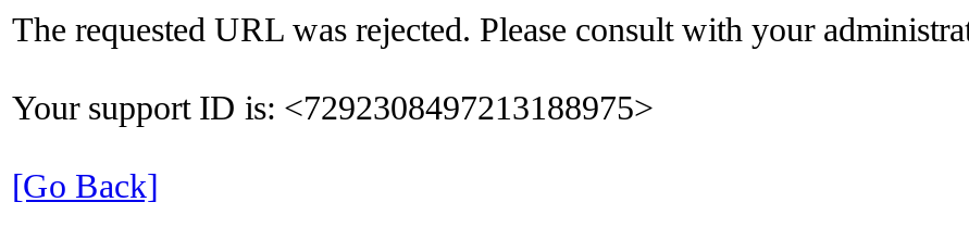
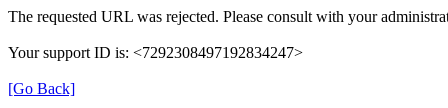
- Your support ID is: <7292308497213188975>
+ Your support ID is: <7292308497192834247>
